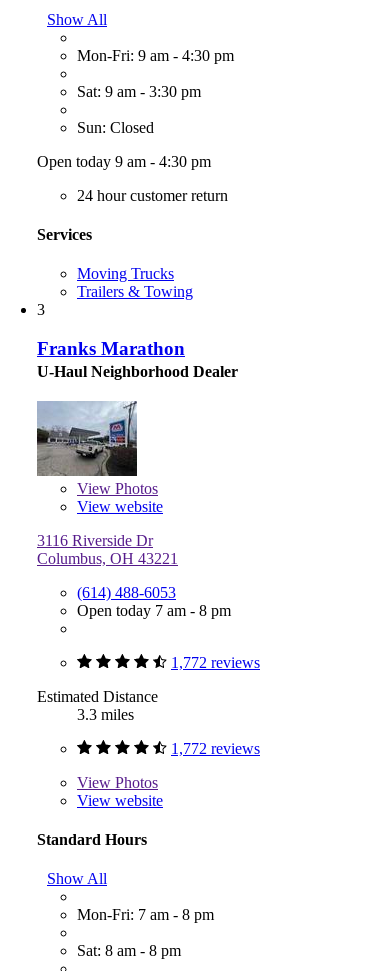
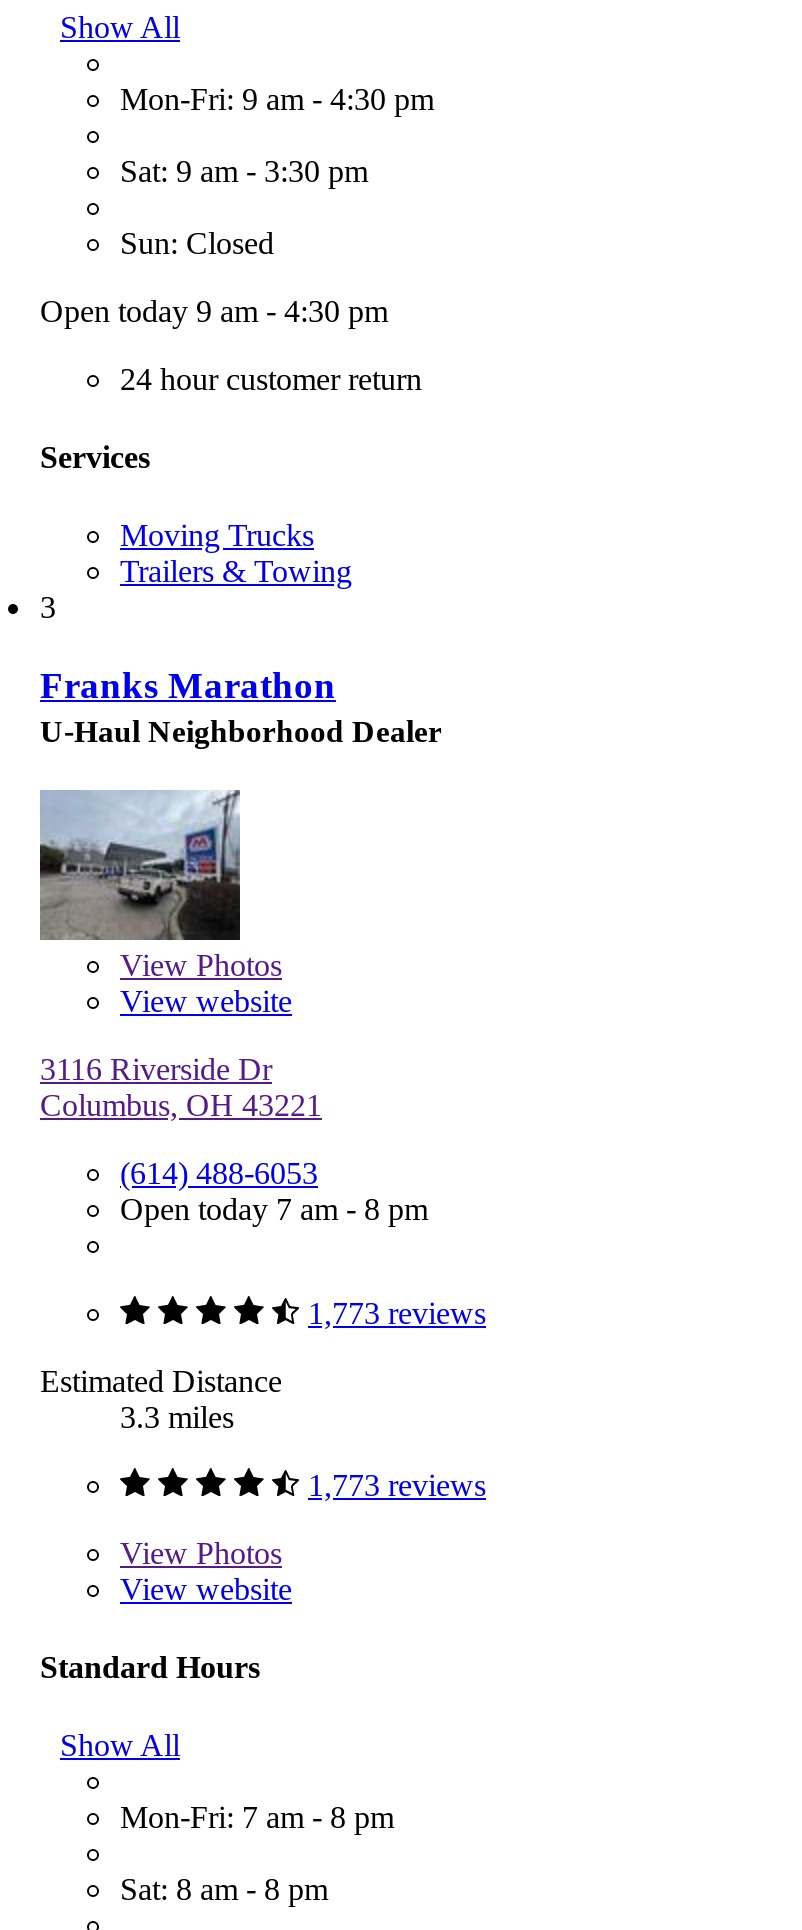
- 1,772 reviews
+ 1,773 reviews

- 1,772 reviews
+ 1,773 reviews
